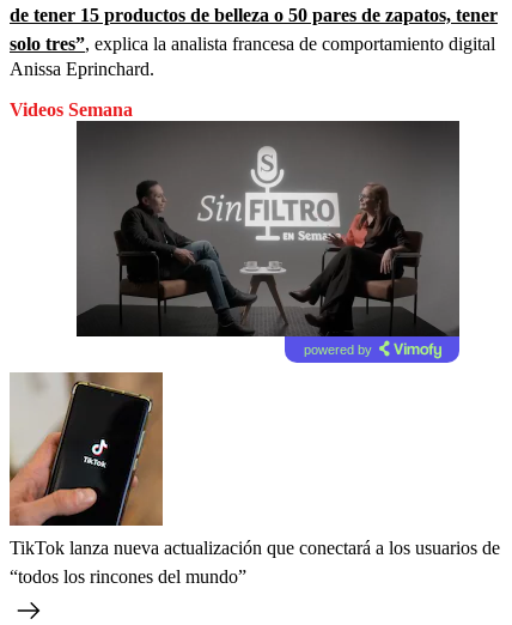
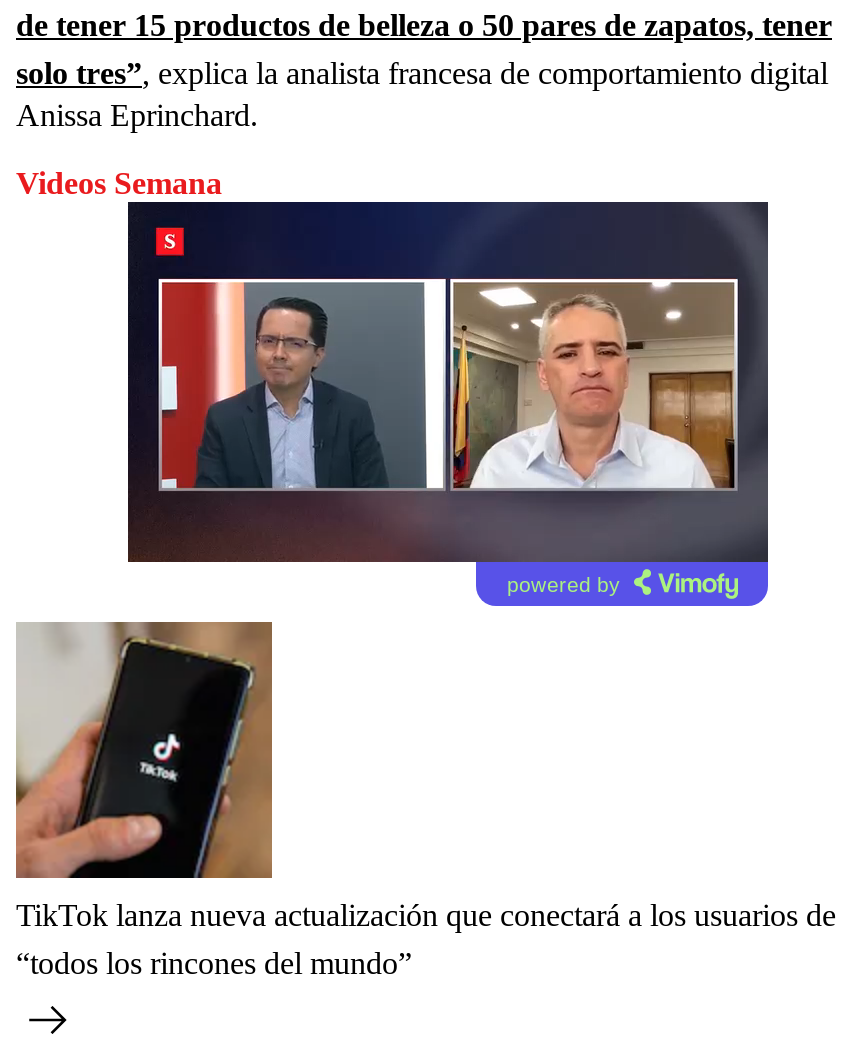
- [image]
+ [image]
